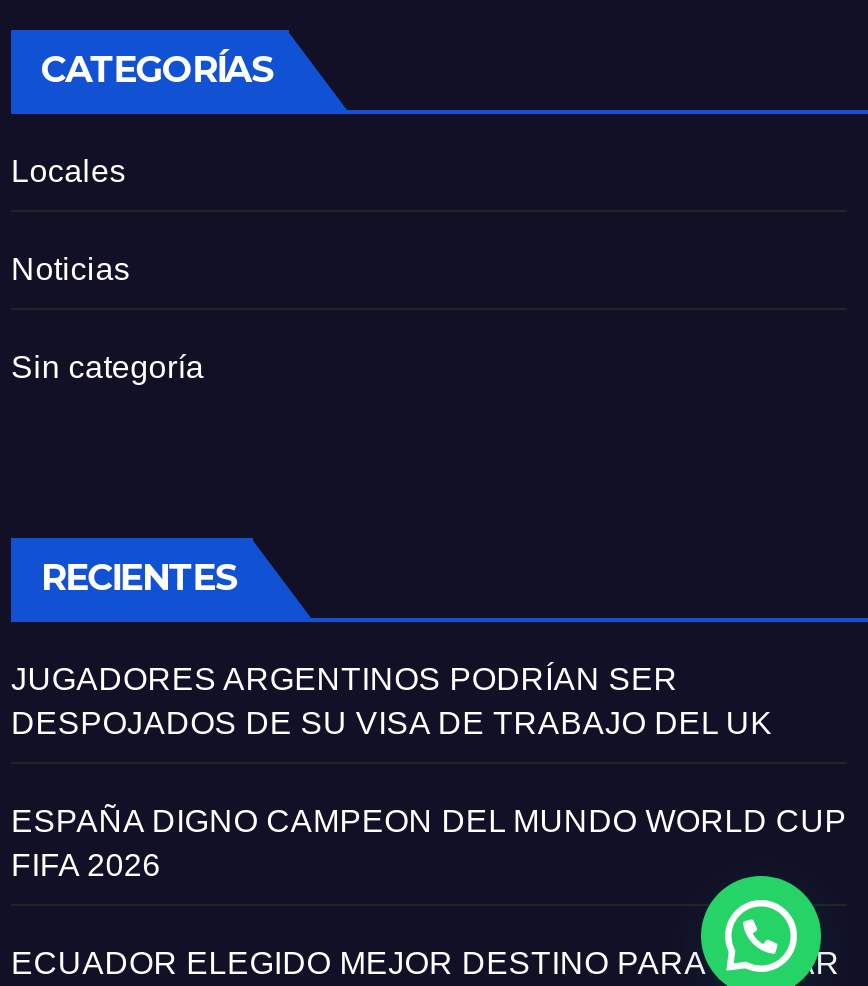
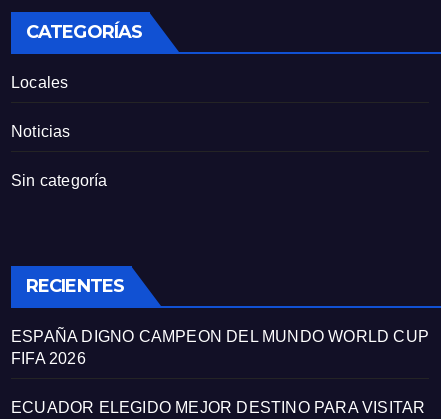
- JUGADORES ARGENTINOS PODRÍAN SER
- DESPOJADOS DE SU VISA DE TRABAJO DEL UK

- [image]
